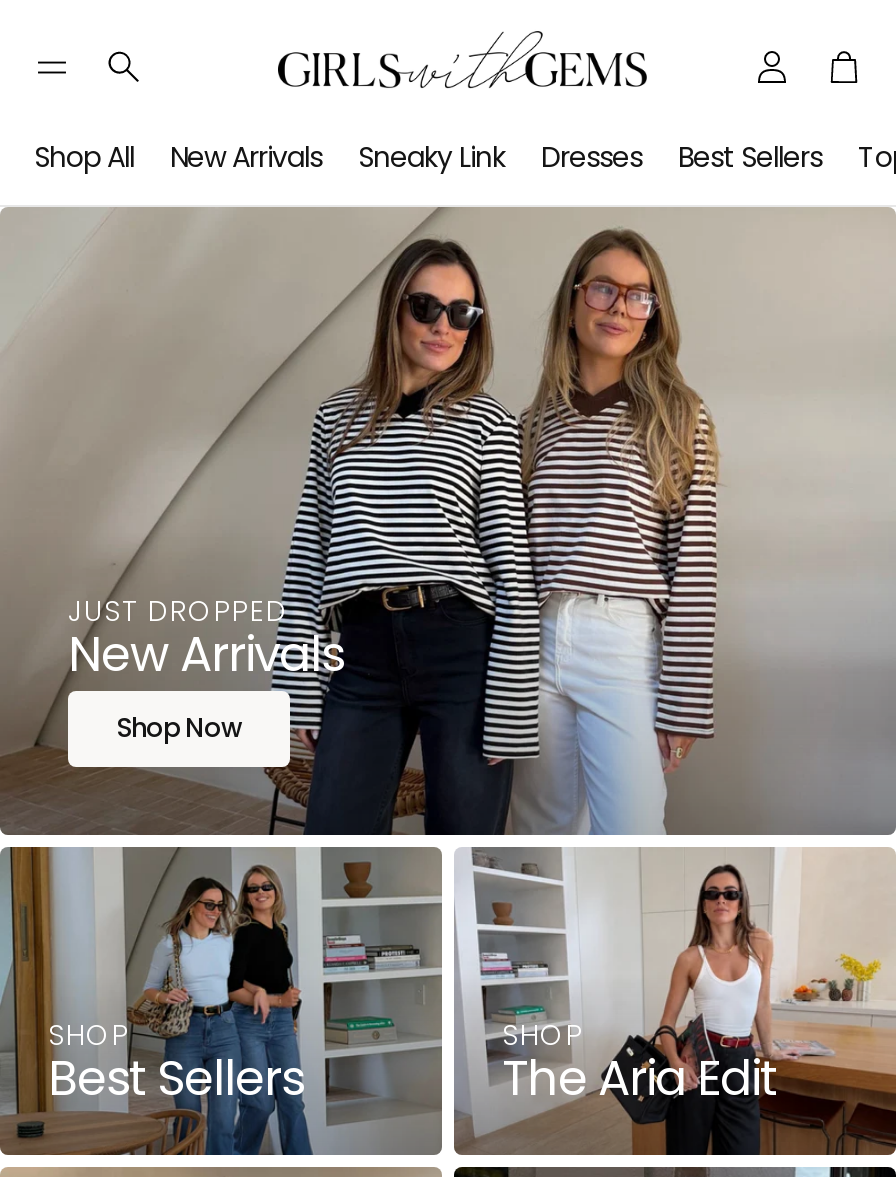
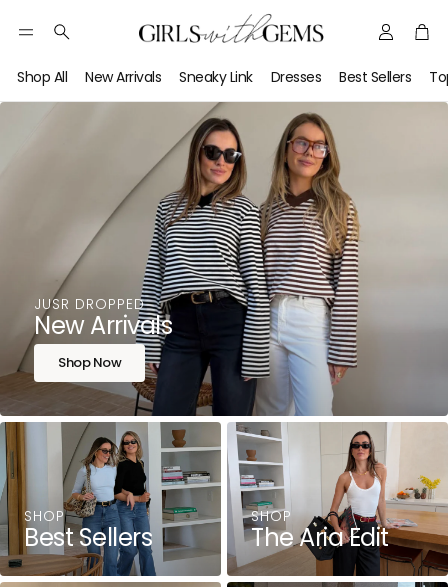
- JUST DROPPED
+ JUSR DROPPED
